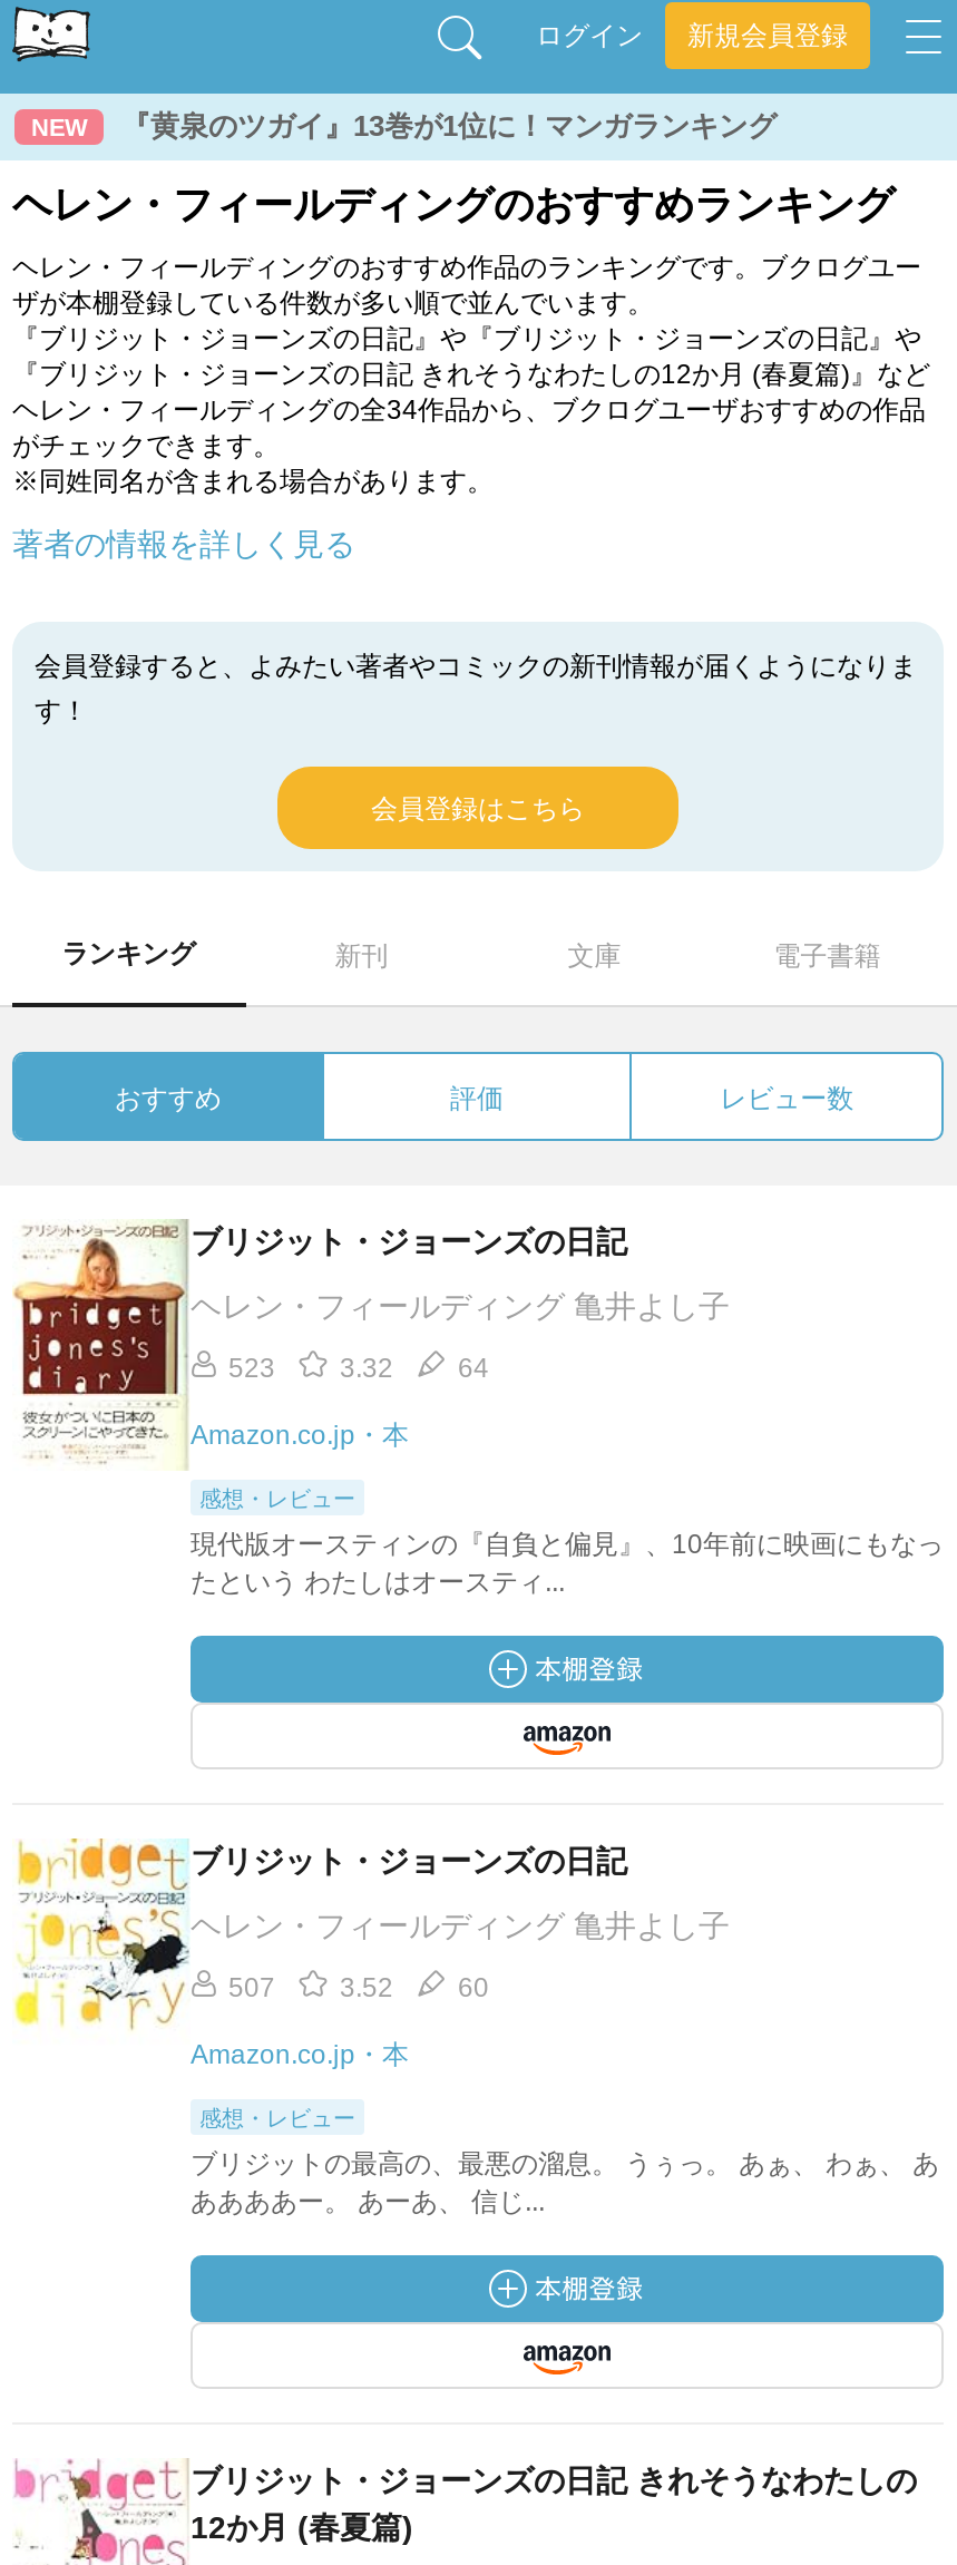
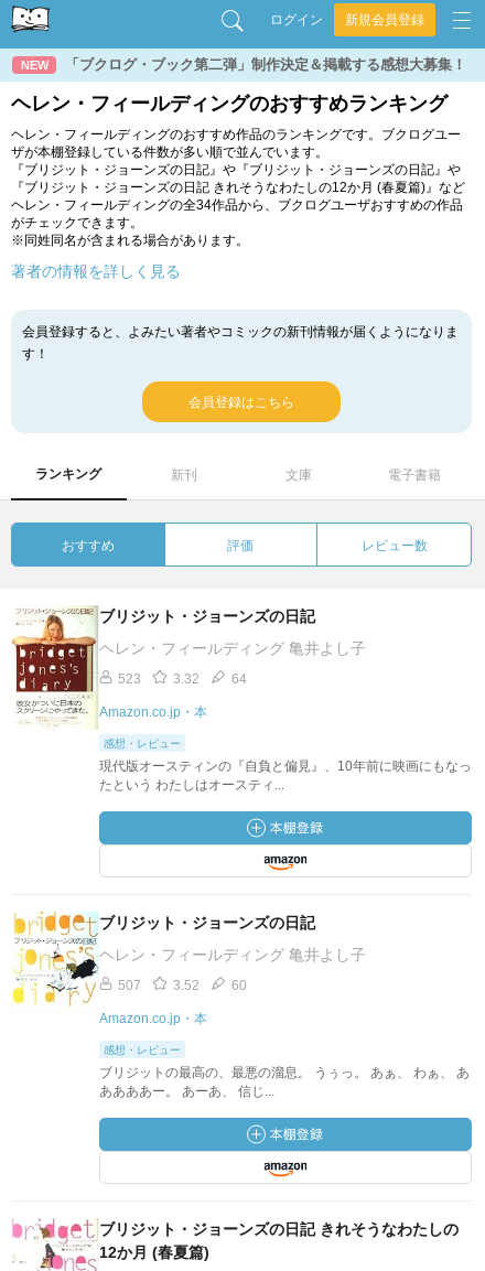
- 『黄泉のツガイ』13巻が1位に！マンガランキング
+ 「ブクログ・ブック第二弾」制作決定＆掲載する感想大募集！
